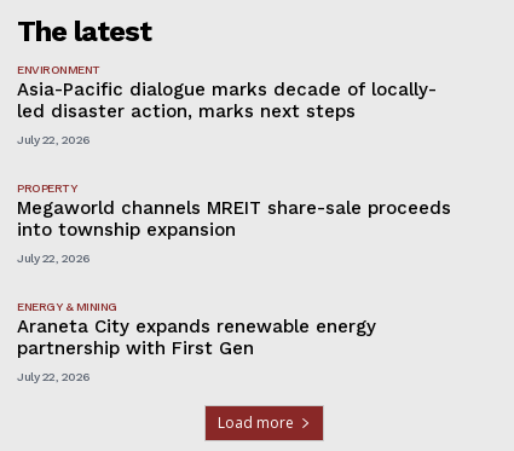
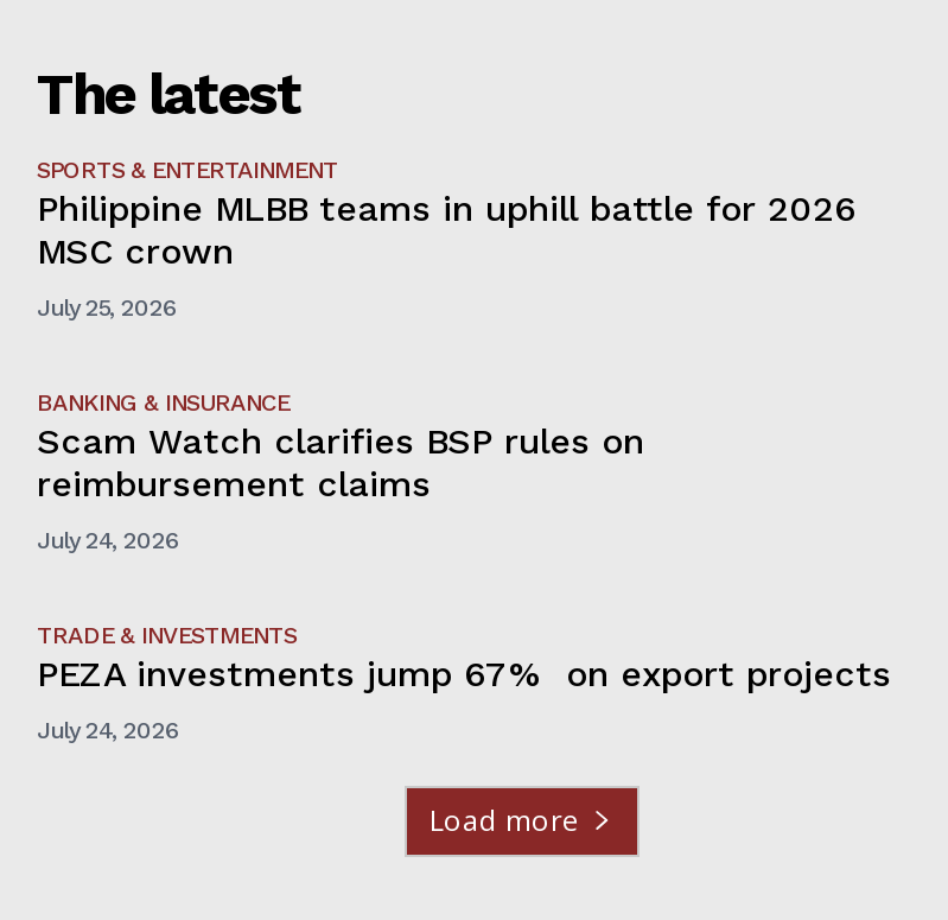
- ENVIRONMENT
- Asia-Pacific dialogue marks decade of locally-
- led disaster action, marks next steps
+ SPORTS & ENTERTAINMENT
+ Philippine MLBB teams in uphill battle for 2026
+ MSC crown

- July 22, 2026
+ July 25, 2026

- PROPERTY
- Megaworld channels MREIT share-sale proceeds
- into township expansion
+ BANKING & INSURANCE
+ Scam Watch clarifies BSP rules on
+ reimbursement claims

- July 22, 2026
+ July 24, 2026

- ENERGY & MINING
- Araneta City expands renewable energy
- partnership with First Gen
+ TRADE & INVESTMENTS
+ PEZA investments jump 67% on export projects

- July 22, 2026
+ July 24, 2026
